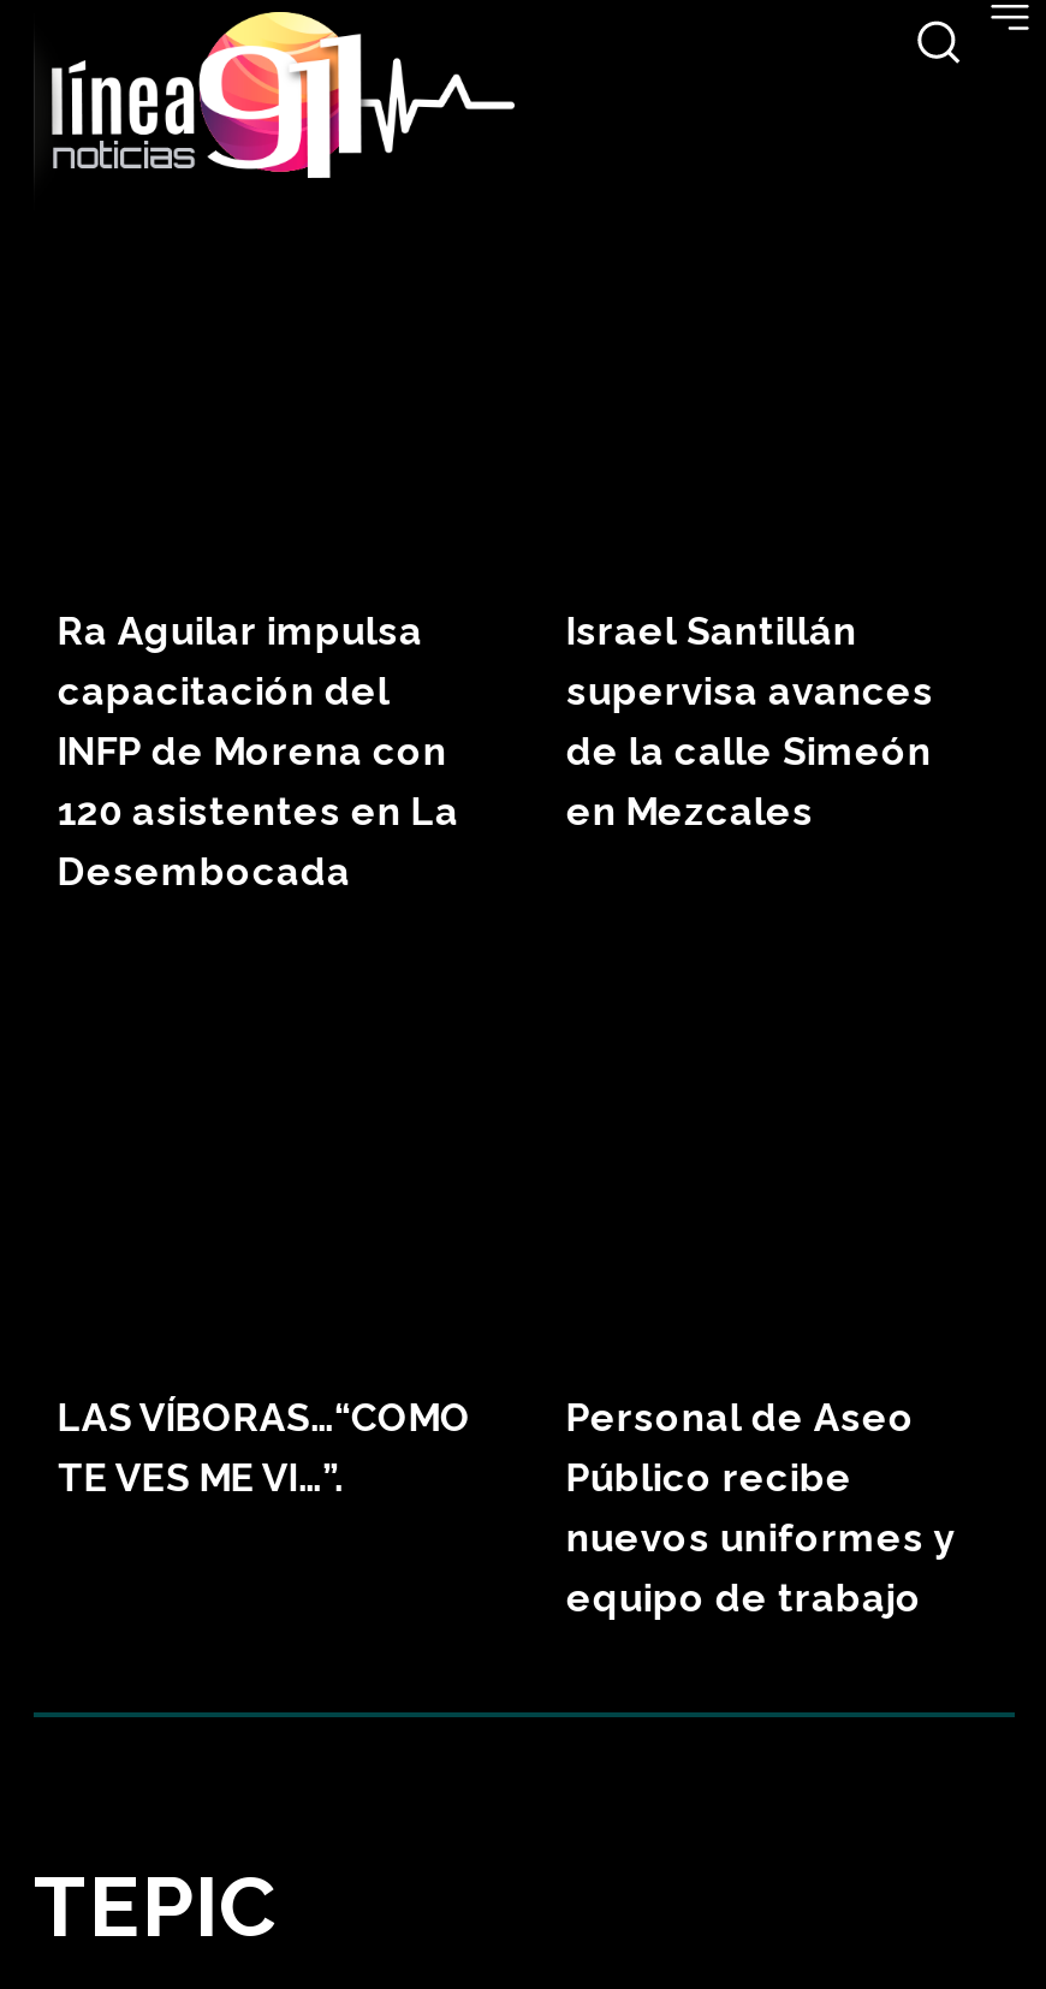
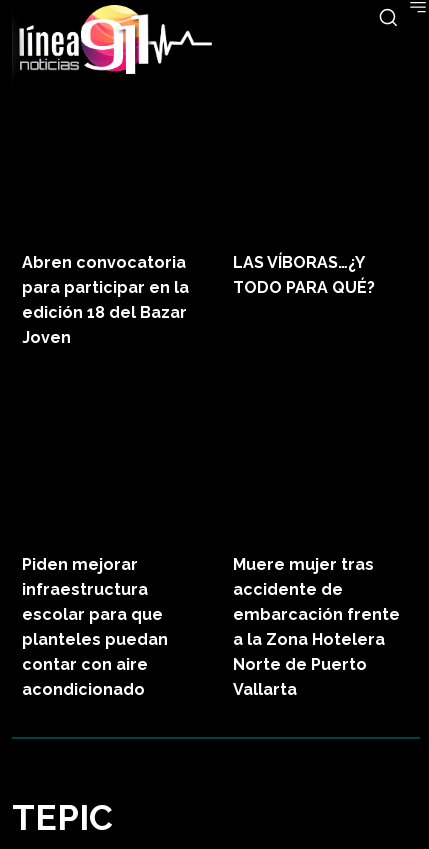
- Ra Aguilar impulsa
- capacitación del
- INFP de Morena con
- 120 asistentes en La
- Desembocada
+ Abren convocatoria
+ para participar en la
+ edición 18 del Bazar
+ Joven

- Israel Santillán
- supervisa avances
- de la calle Simeón
- en Mezcales
+ LAS VÍBORAS…¿Y
+ TODO PARA QUÉ?

- LAS VÍBORAS…“COMO
- TE VES ME VI…”.
+ Piden mejorar
+ infraestructura
+ escolar para que
+ planteles puedan
+ contar con aire
+ acondicionado

- Personal de Aseo
- Público recibe
- nuevos uniformes y
- equipo de trabajo
+ Muere mujer tras
+ accidente de
+ embarcación frente
+ a la Zona Hotelera
+ Norte de Puerto
+ Vallarta
